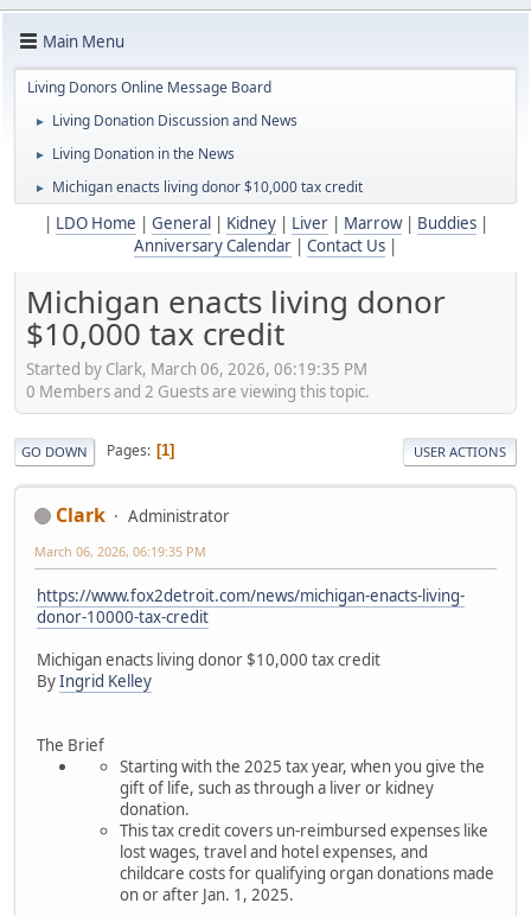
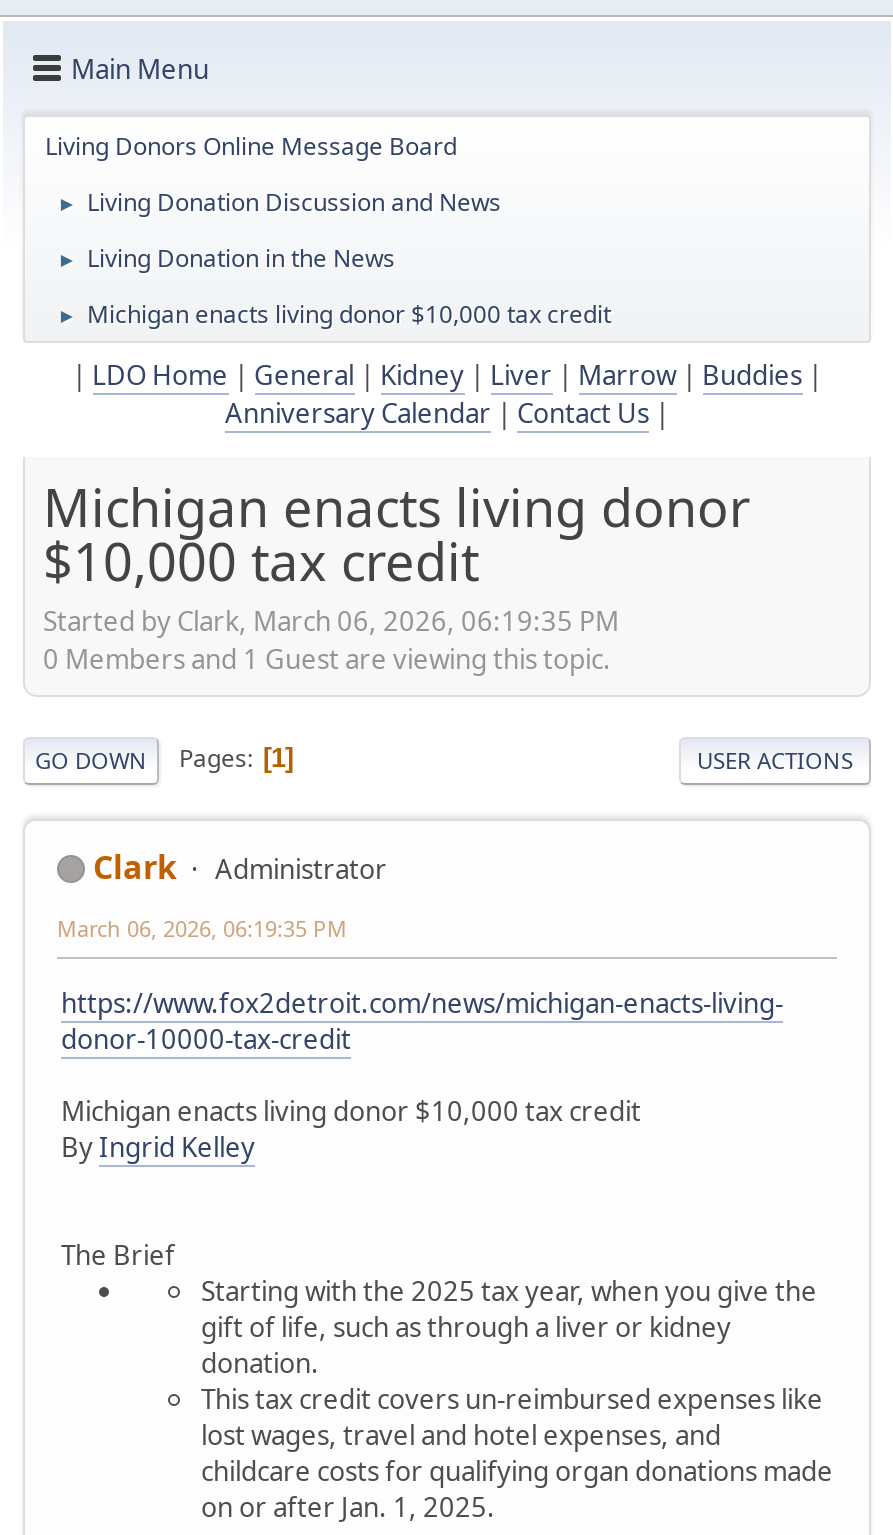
- 0 Members and 2 Guests are viewing this topic.
+ 0 Members and 1 Guest are viewing this topic.
